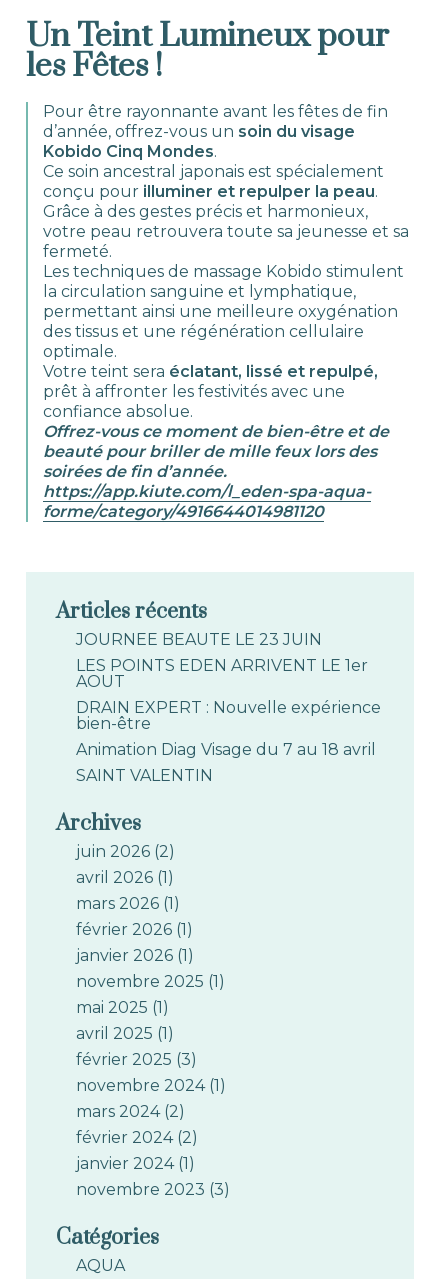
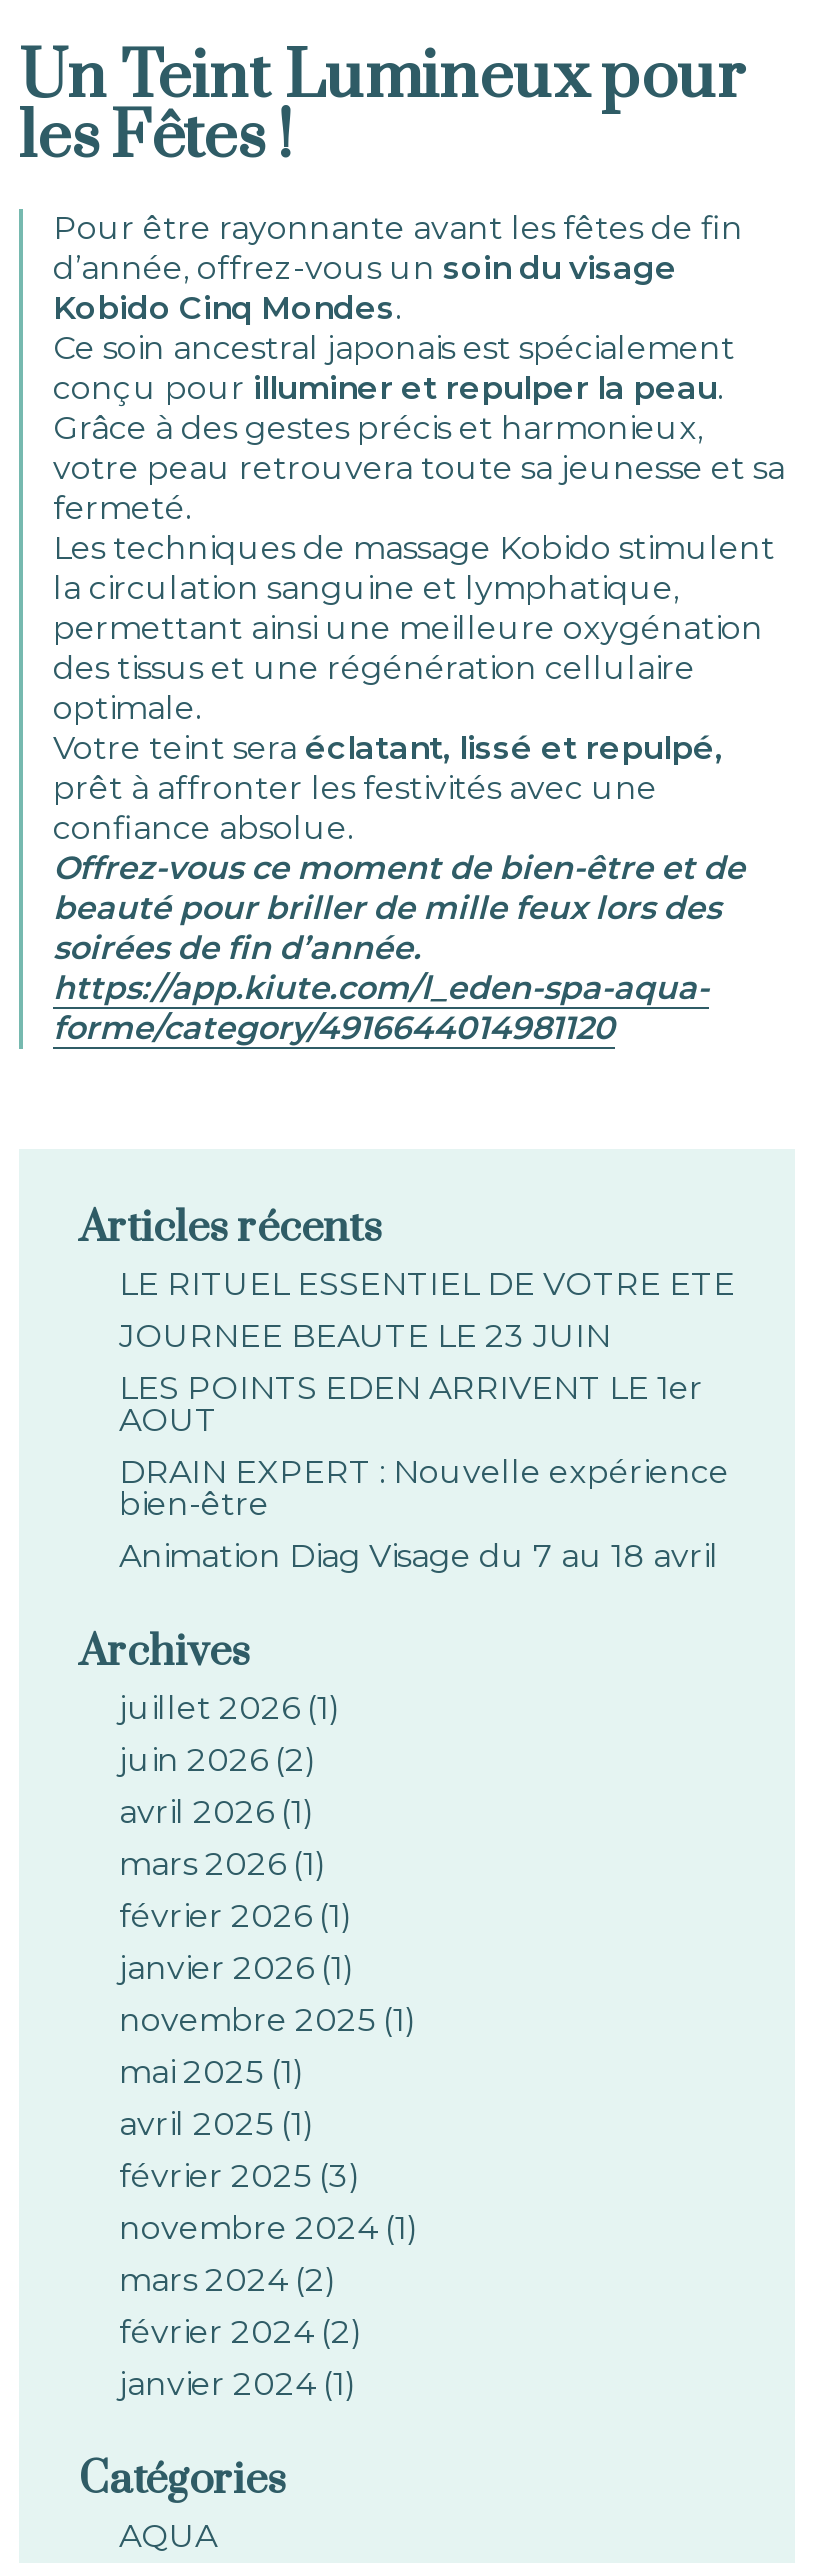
+ LE RITUEL ESSENTIEL DE VOTRE ETE

moved down: JOURNEE BEAUTE LE 23 JUIN | AOUT | DRAIN EXPERT : Nouvelle expérience | bien-être | Animation Diag Visage du 7 au 18 avril

- SAINT VALENTIN

+ juillet 2026 (1)

moved down: juin 2026 (2) | avril 2026 (1) | mars 2026 (1) | ... | février 2024 (2) | janvier 2024 (1)

- novembre 2023 (3)
